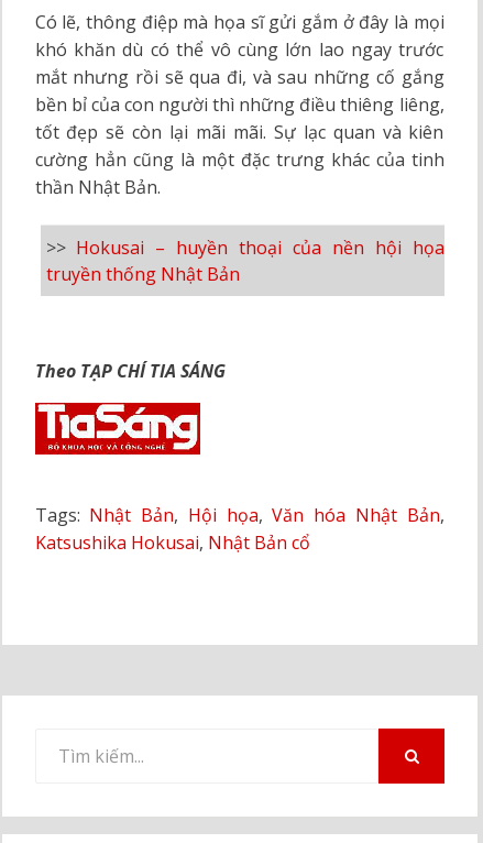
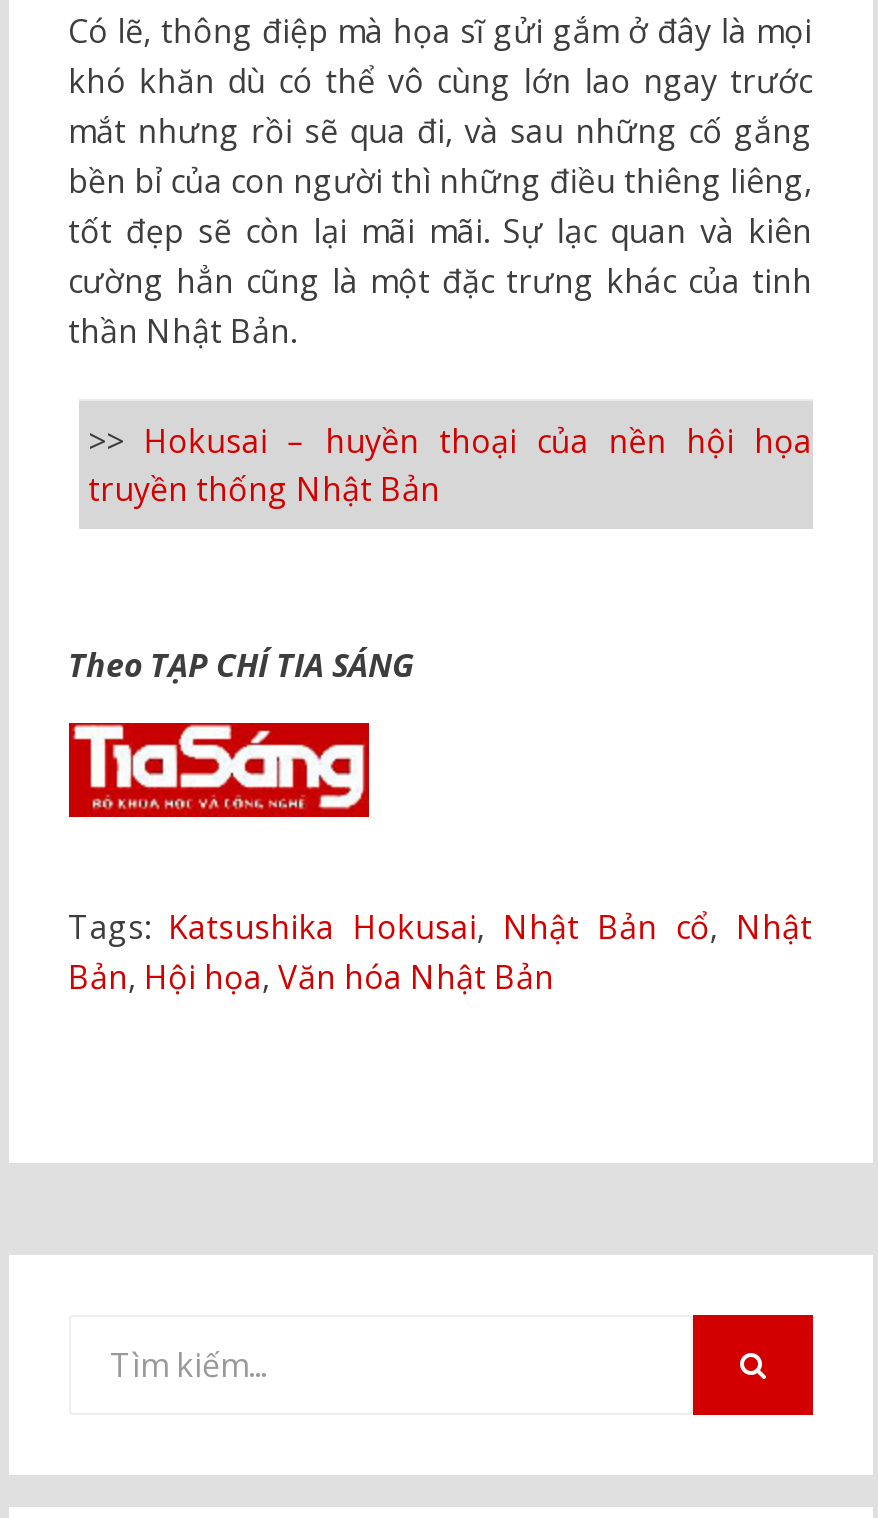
- Tags: Nhật Bản, Hội họa, Văn hóa Nhật Bản,
- Katsushika Hokusai, Nhật Bản cổ
+ Tags: Katsushika Hokusai, Nhật Bản cổ, Nhật
+ Bản, Hội họa, Văn hóa Nhật Bản
